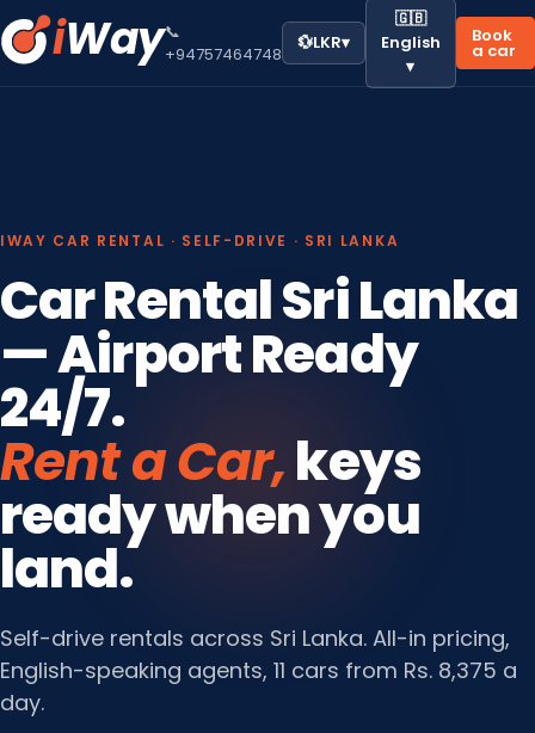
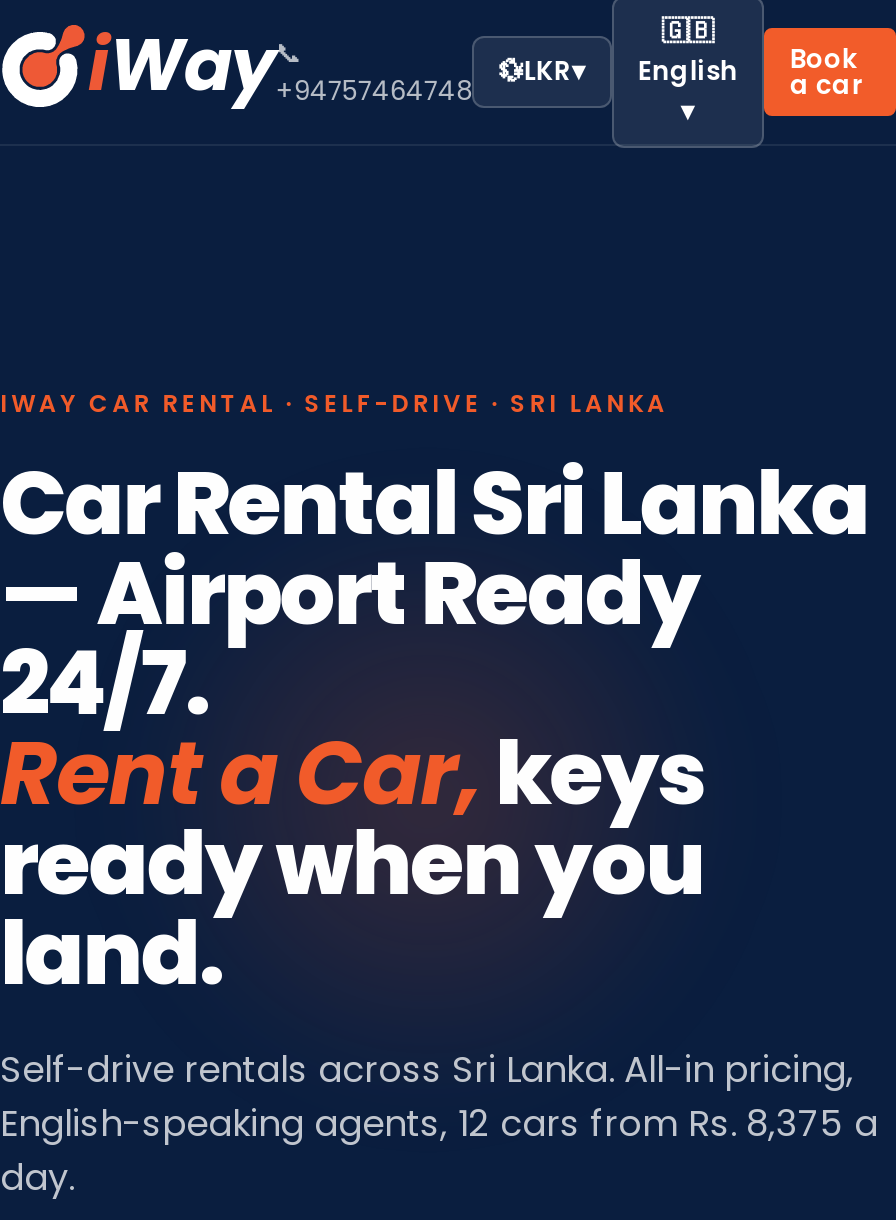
- English-speaking agents, 11 cars from Rs. 8,375 a
+ English-speaking agents, 12 cars from Rs. 8,375 a
